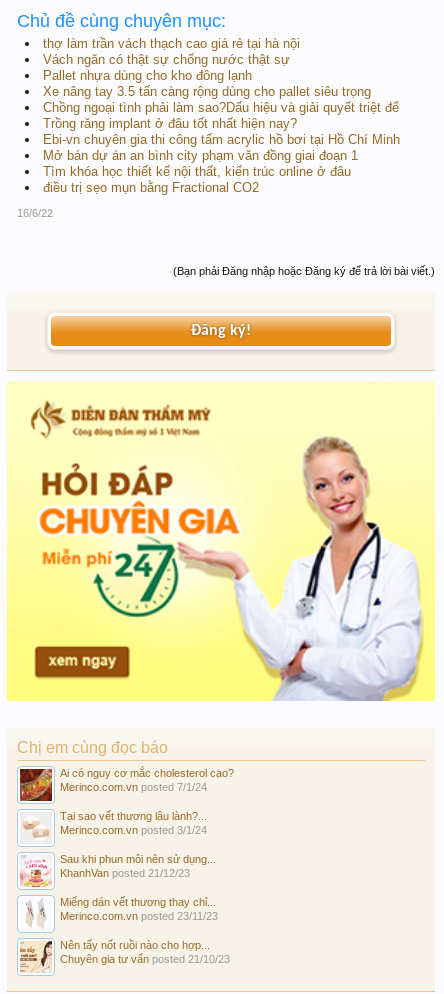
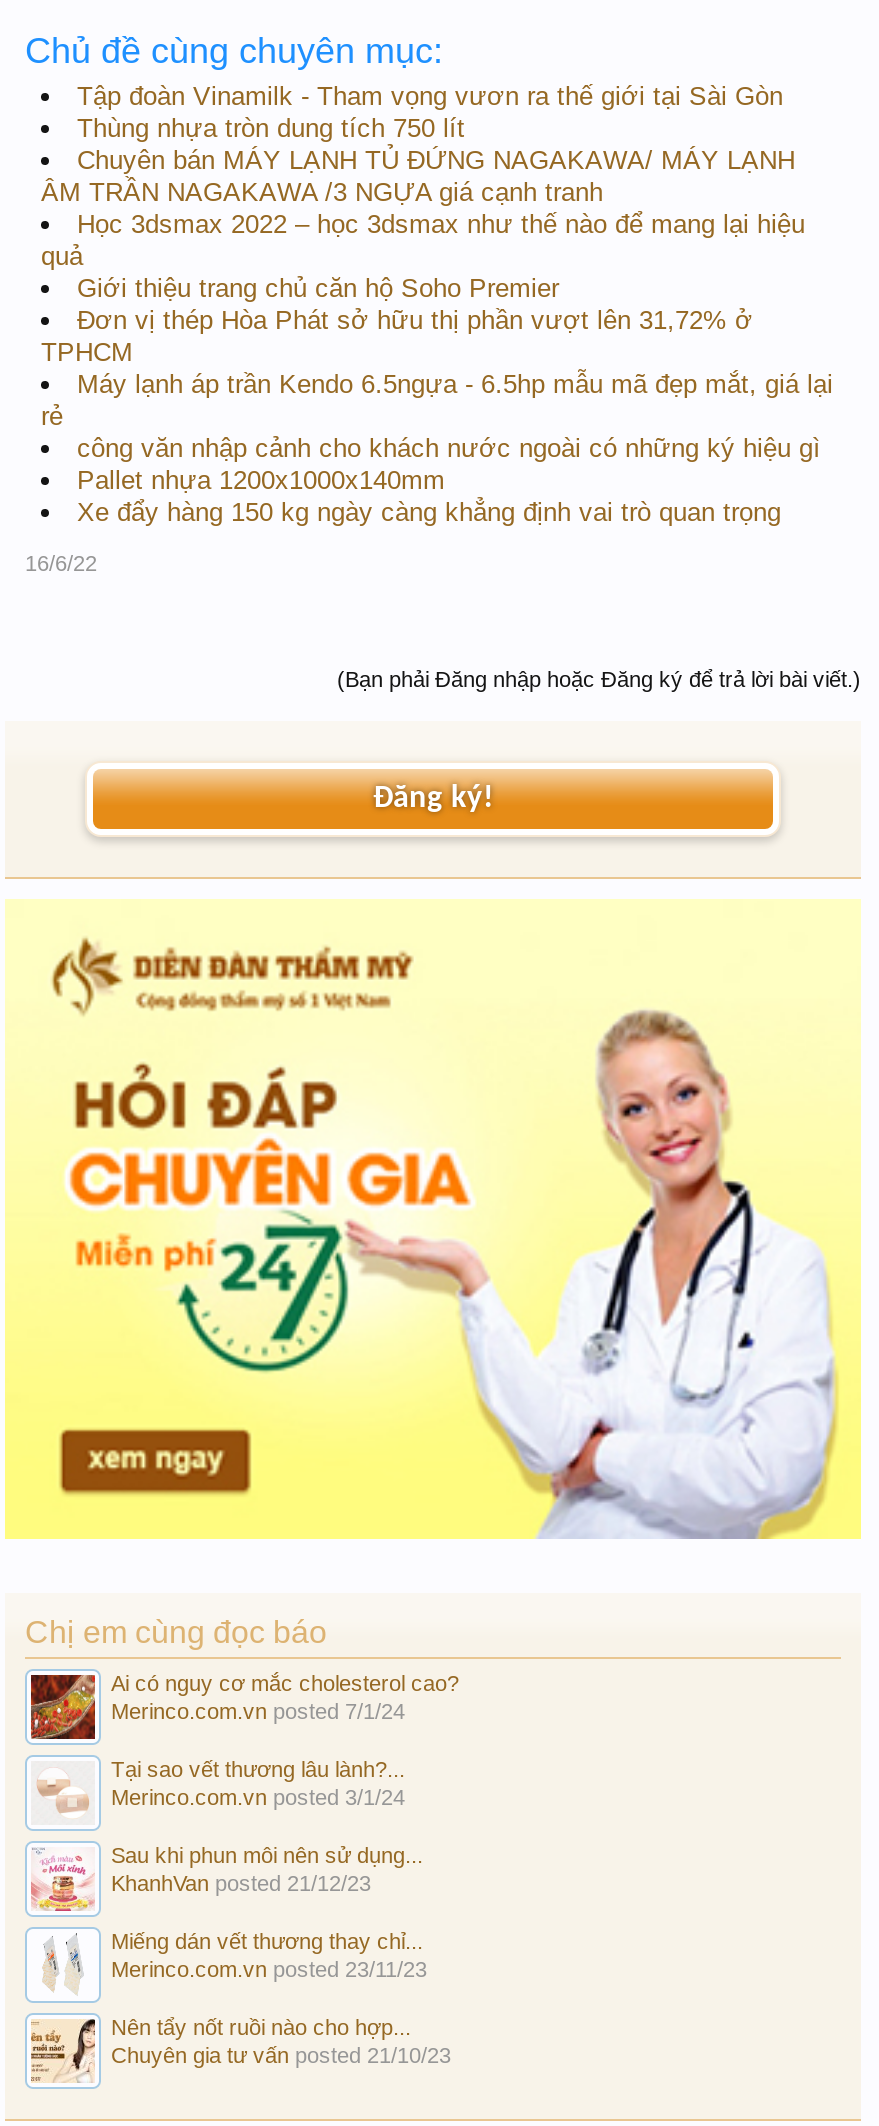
- thợ làm trần vách thạch cao giá rẻ tại hà nội
- Vách ngăn có thật sự chống nước thật sự
- Pallet nhựa dùng cho kho đông lạnh
- Xe nâng tay 3.5 tấn càng rộng dùng cho pallet siêu trọng
- Chồng ngoại tình phải làm sao?Dấu hiệu và giải quyết triệt để
- Trồng răng implant ở đâu tốt nhất hiện nay?
- Ebi-vn chuyên gia thi công tấm acrylic hồ bơi tại Hồ Chí Minh
- Mở bán dự án an bình city phạm văn đồng giai đoạn 1
- Tìm khóa học thiết kế nội thất, kiến trúc online ở đâu
- điều trị sẹo mụn bằng Fractional CO2
+ Tập đoàn Vinamilk - Tham vọng vươn ra thế giới tại Sài Gòn
+ Thùng nhựa tròn dung tích 750 lít
+ Chuyên bán MÁY LẠNH TỦ ĐỨNG NAGAKAWA/ MÁY LẠNH
+ ÂM TRẦN NAGAKAWA /3 NGỰA giá cạnh tranh
+ Học 3dsmax 2022 – học 3dsmax như thế nào để mang lại hiệu
+ quả
+ Giới thiệu trang chủ căn hộ Soho Premier
+ Đơn vị thép Hòa Phát sở hữu thị phần vượt lên 31,72% ở
+ TPHCM
+ Máy lạnh áp trần Kendo 6.5ngựa - 6.5hp mẫu mã đẹp mắt, giá lại
+ rẻ
+ công văn nhập cảnh cho khách nước ngoài có những ký hiệu gì
+ Pallet nhựa 1200x1000x140mm
+ Xe đẩy hàng 150 kg ngày càng khẳng định vai trò quan trọng
